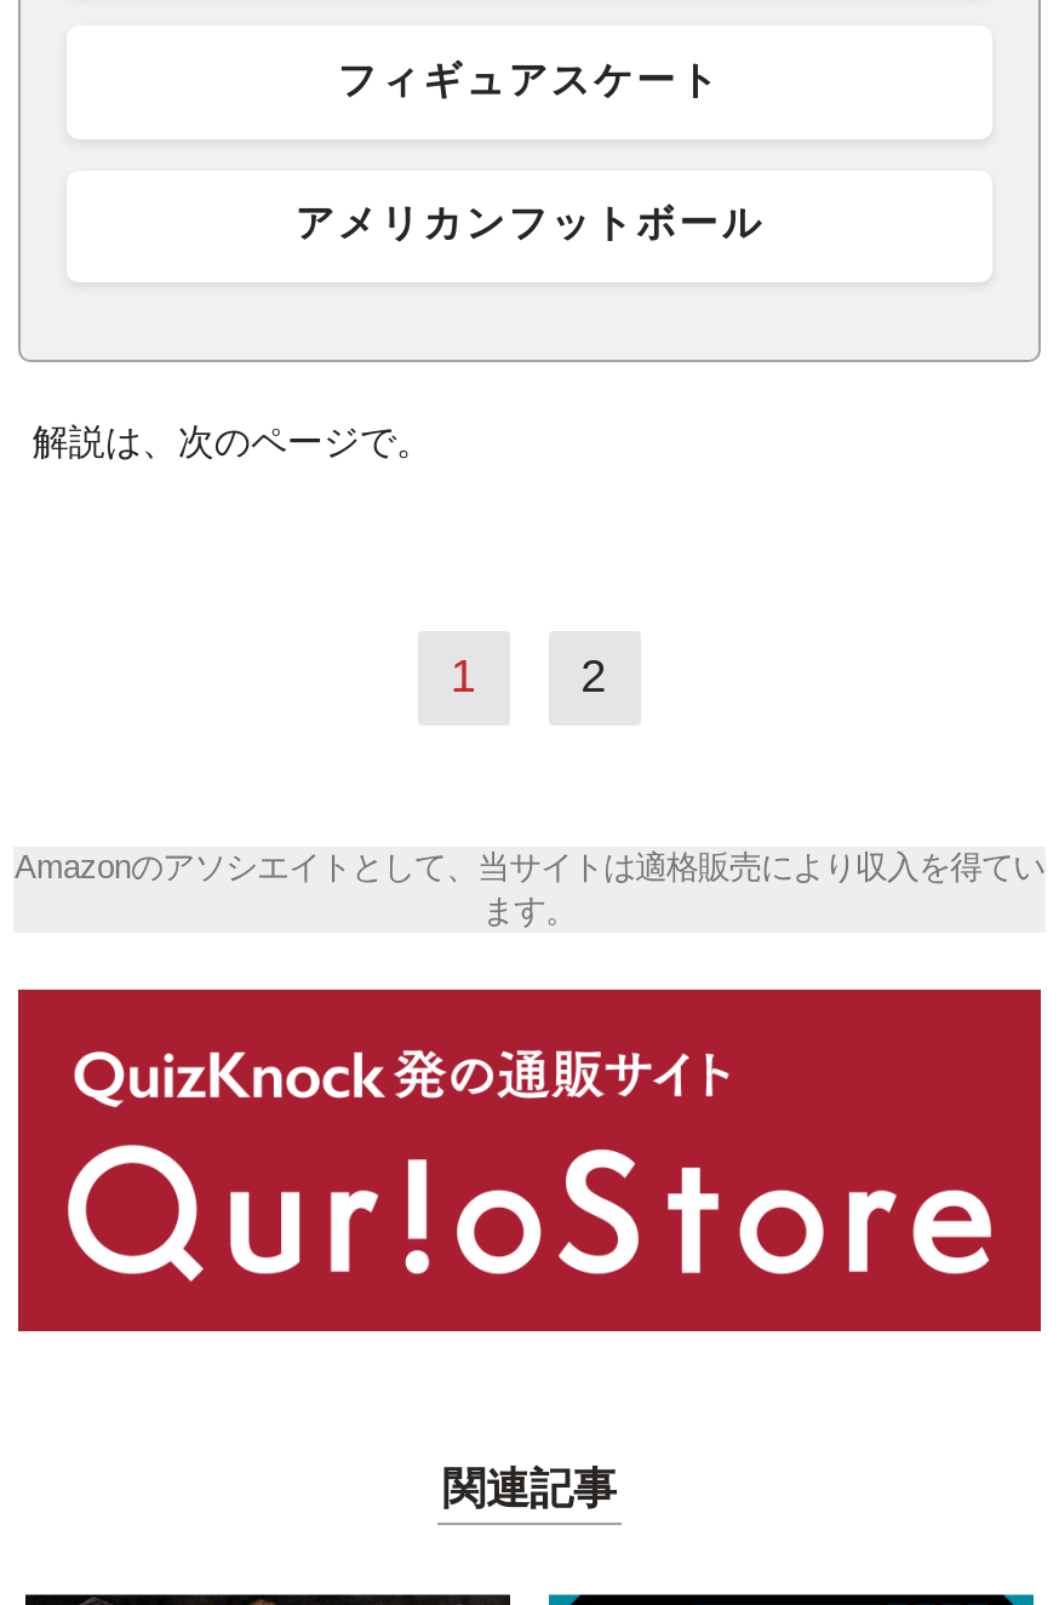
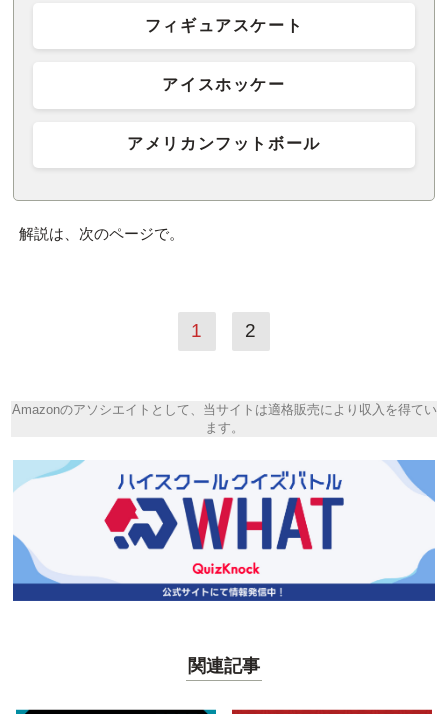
+ アイスホッケー

- [image]
+ [image]
